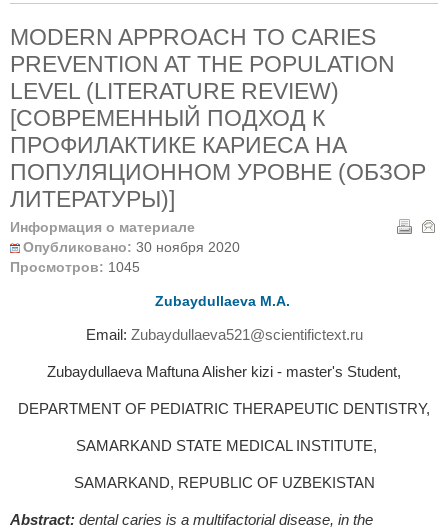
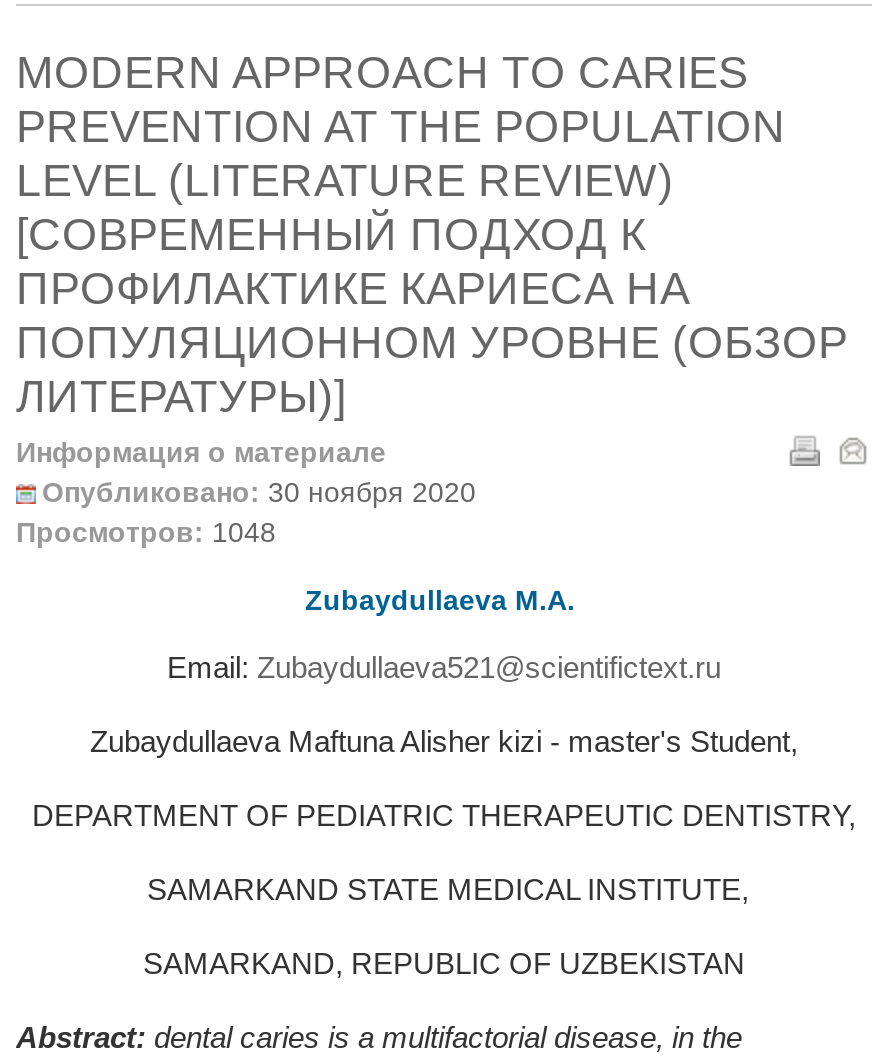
- Просмотров: 1045
+ Просмотров: 1048
